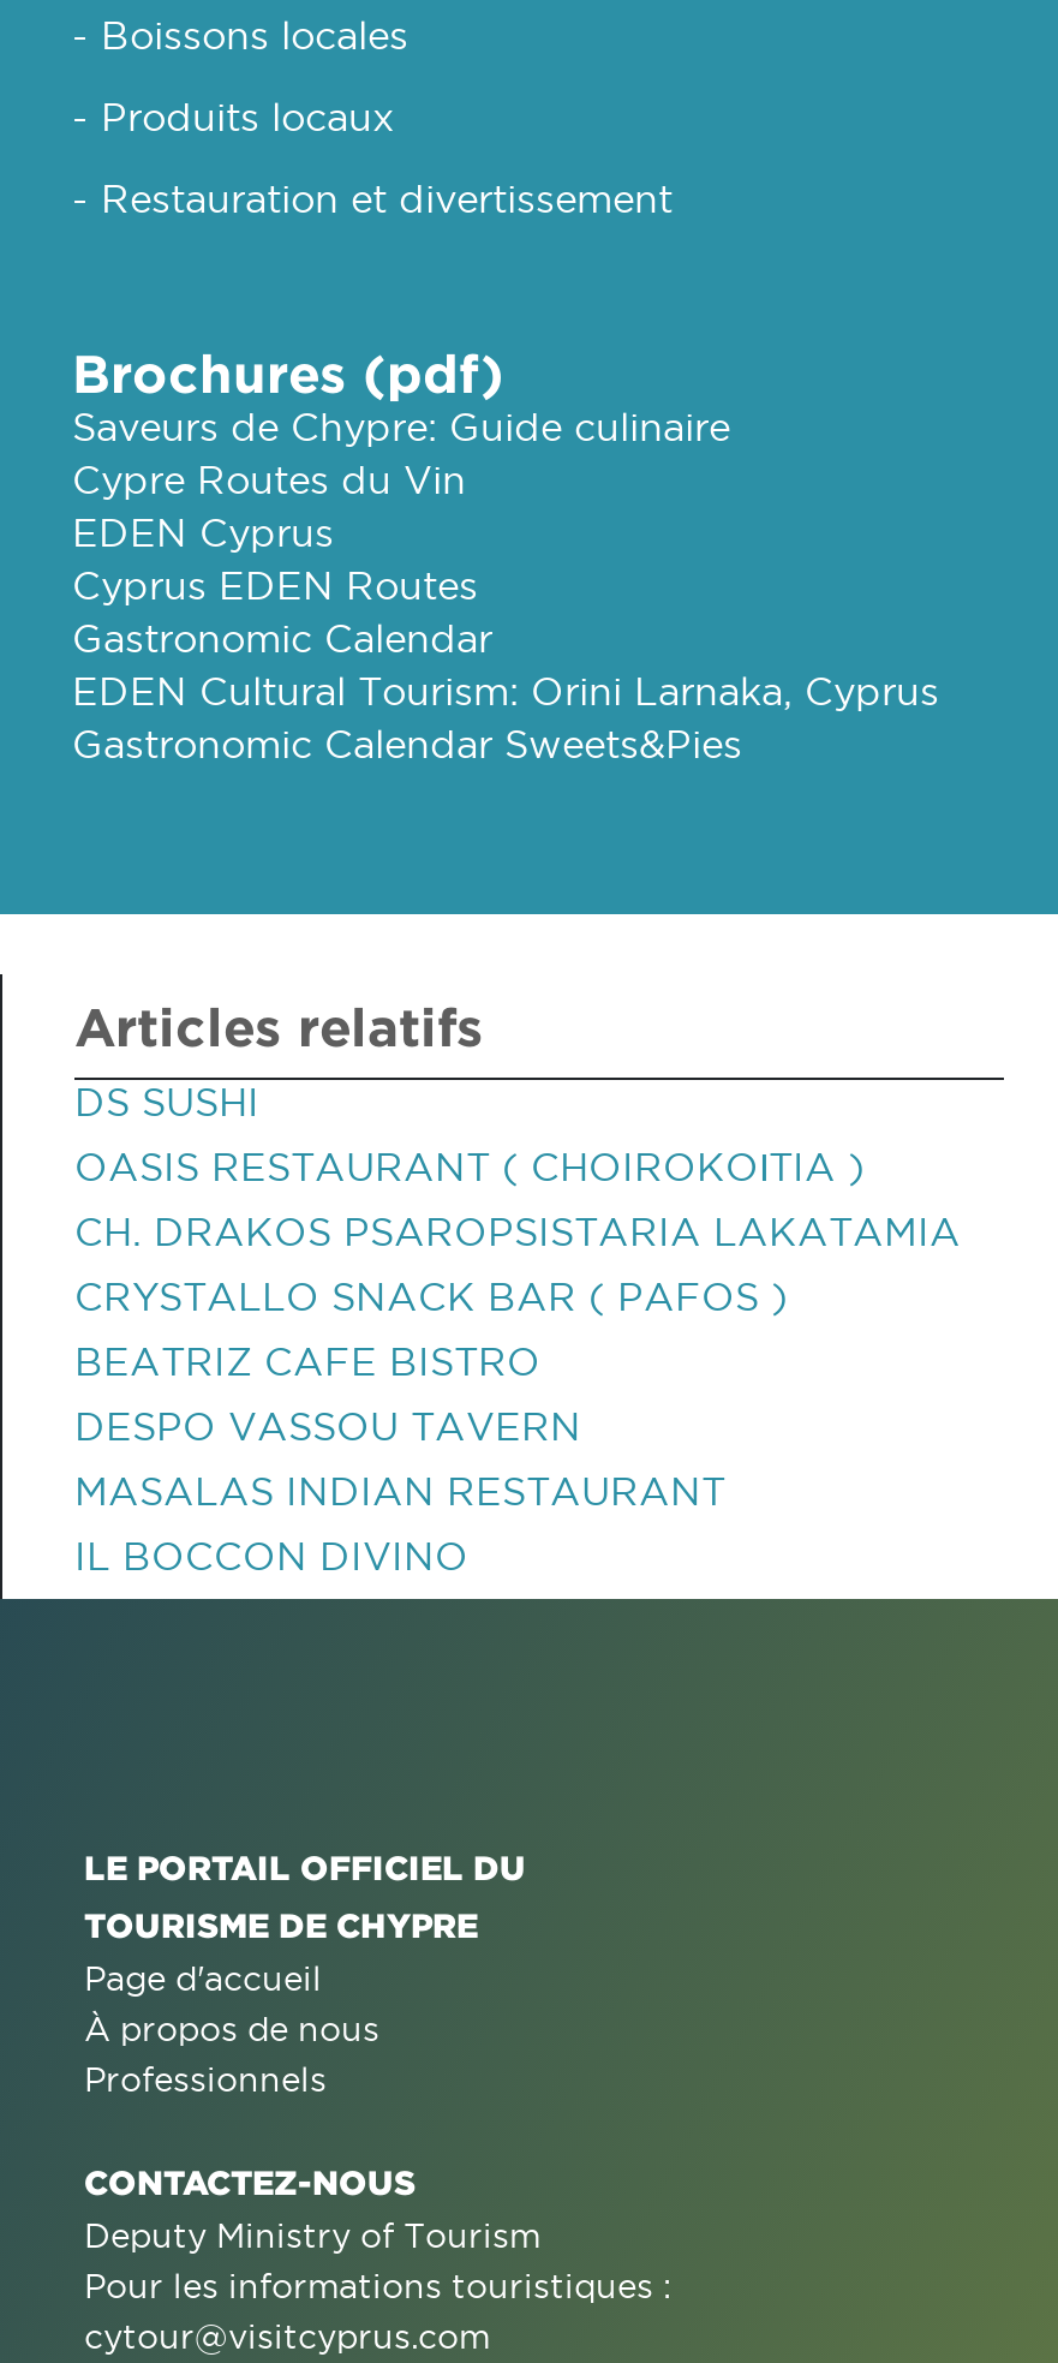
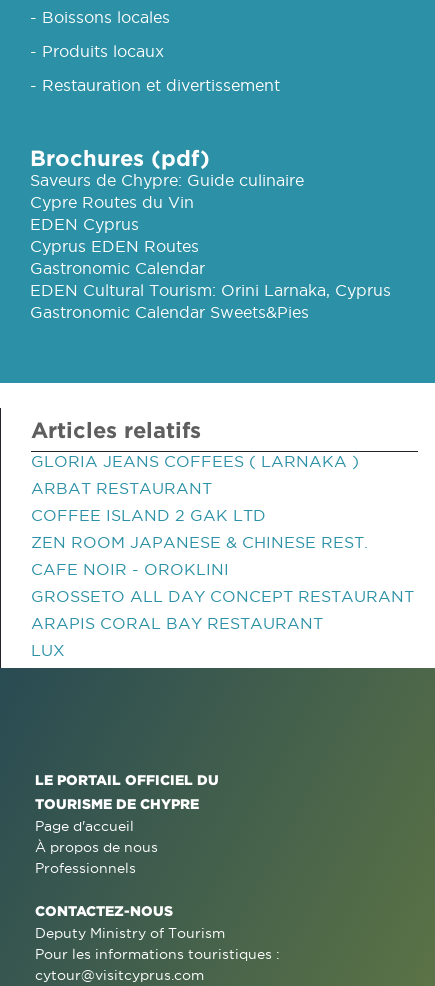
- DS SUSHI
+ GLORIA JEANS COFFEES ( LARNAKA )

- OASIS RESTAURANT ( CHOIROKOΙTIA )
+ ARBAT RESTAURANT

- CH. DRAKOS PSAROPSISTARIA LAKATAMIA
+ COFFEE ISLAND 2 GAK LTD

- CRYSTALLO SNACK BAR ( PAFOS )
+ ZEN ROOM JAPANESE & CHINESE REST.

- BEATRIZ CAFE BISTRO
+ CAFE NOIR - OROKLINI

- DESPO VASSOU TAVERN
+ GROSSETO ALL DAY CONCEPT RESTAURANT

- MASALAS INDIAN RESTAURANT
+ ARAPIS CORAL BAY RESTAURANT

- IL BOCCON DIVINO
+ LUX
